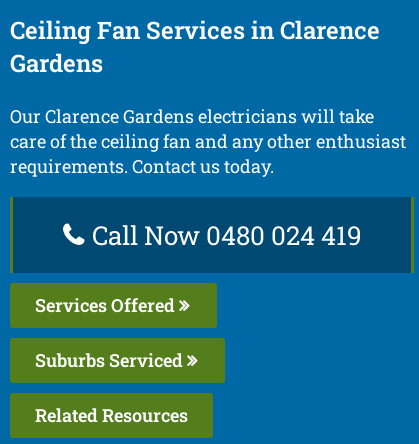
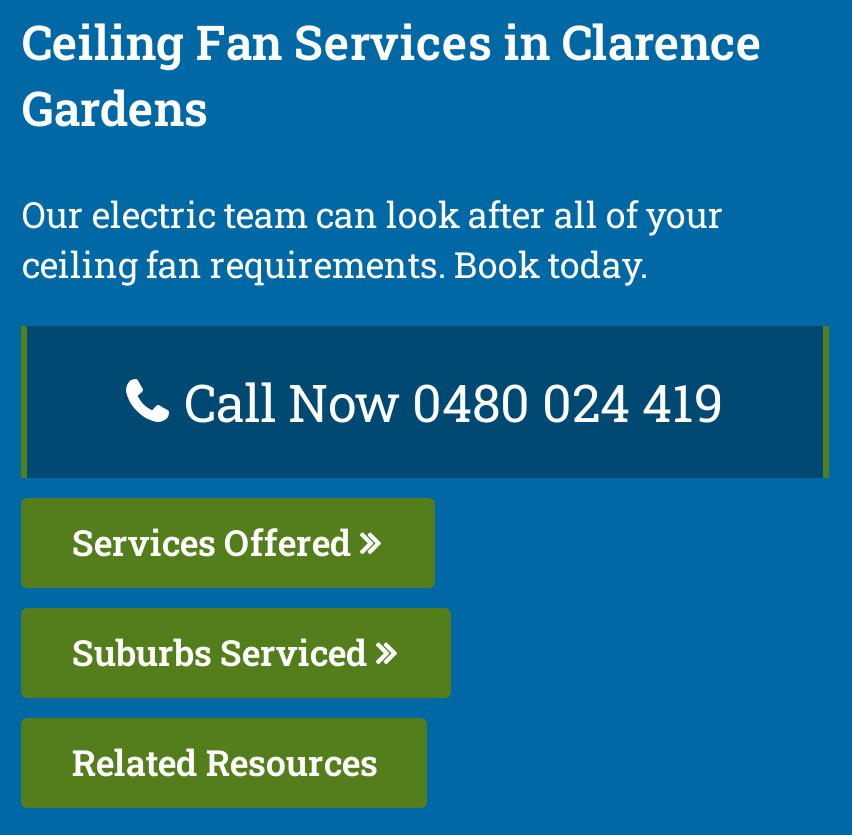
- Our Clarence Gardens electricians will take
- care of the ceiling fan and any other enthusiast
- requirements. Contact us today.
+ Our electric team can look after all of your
+ ceiling fan requirements. Book today.
